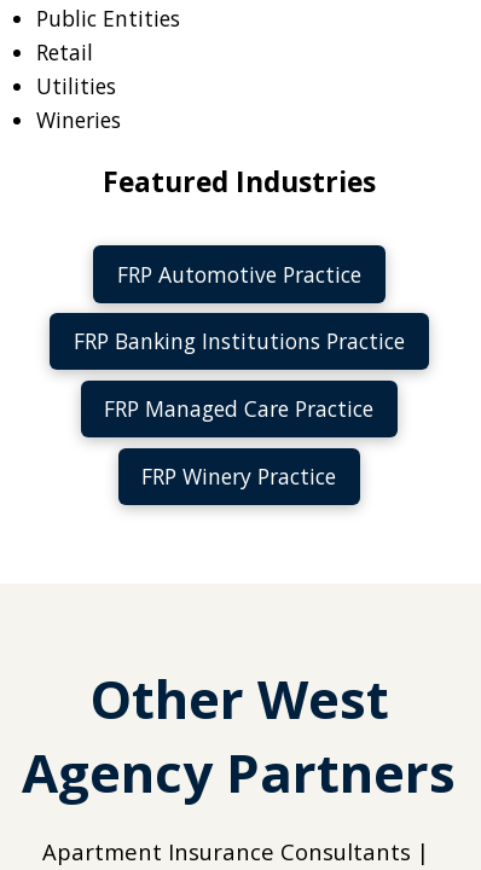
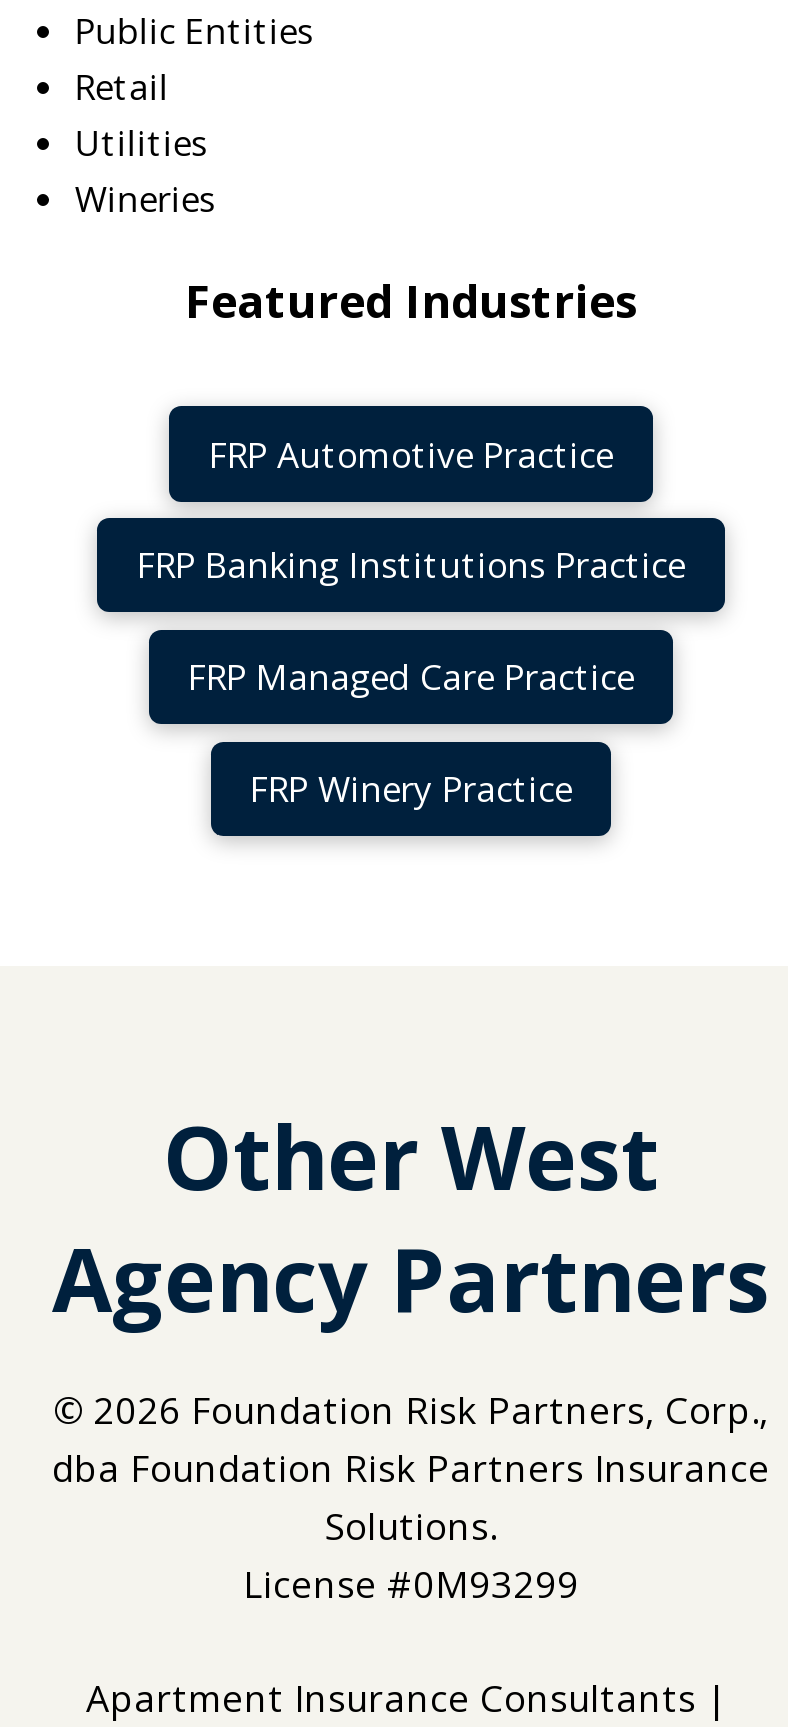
+ © 2026 Foundation Risk Partners, Corp.,
+ dba Foundation Risk Partners Insurance
+ Solutions.
+ License #0M93299
